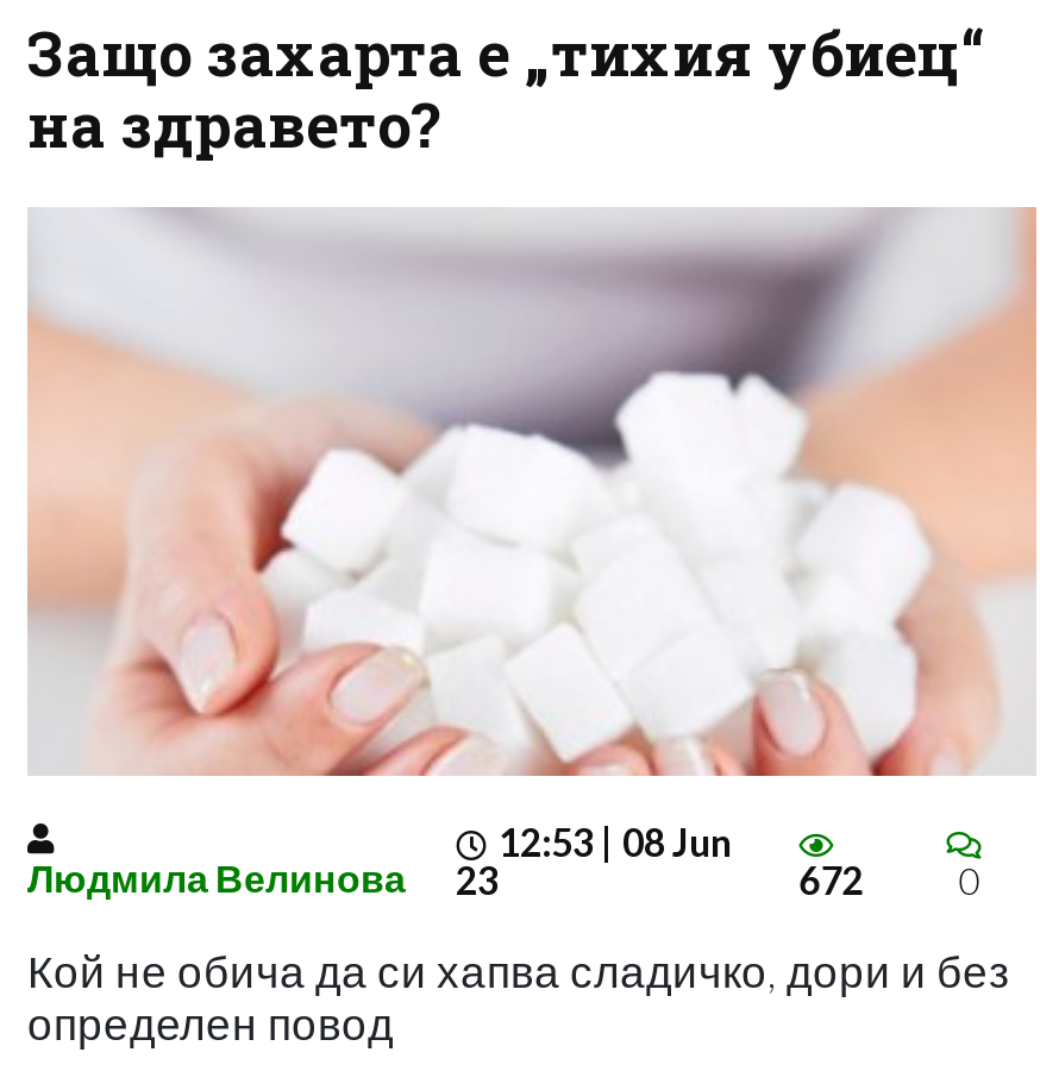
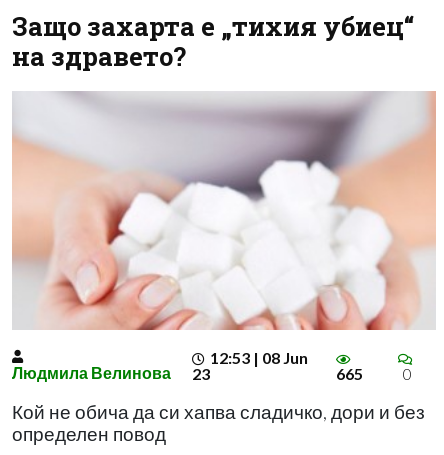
- 672
+ 665
